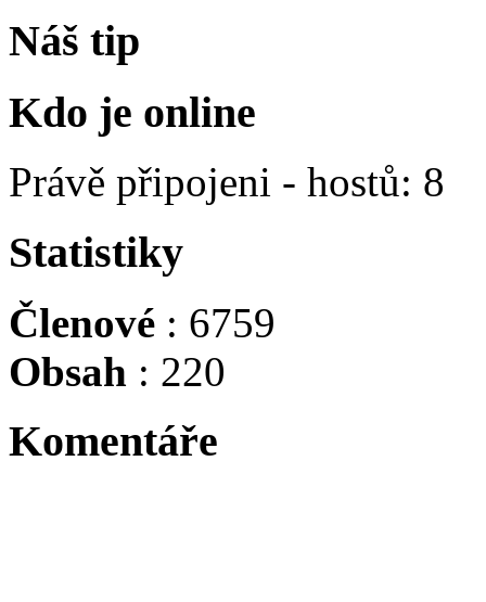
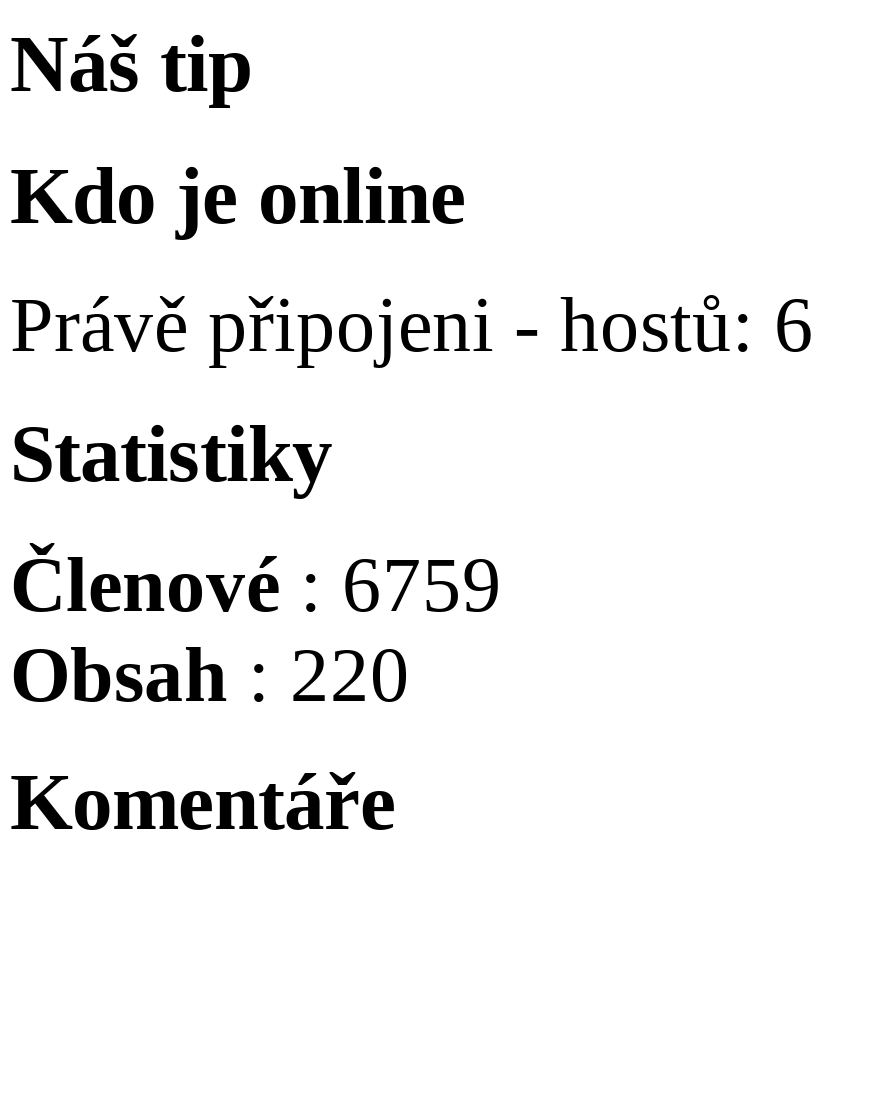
- Právě připojeni - hostů: 8
+ Právě připojeni - hostů: 6
